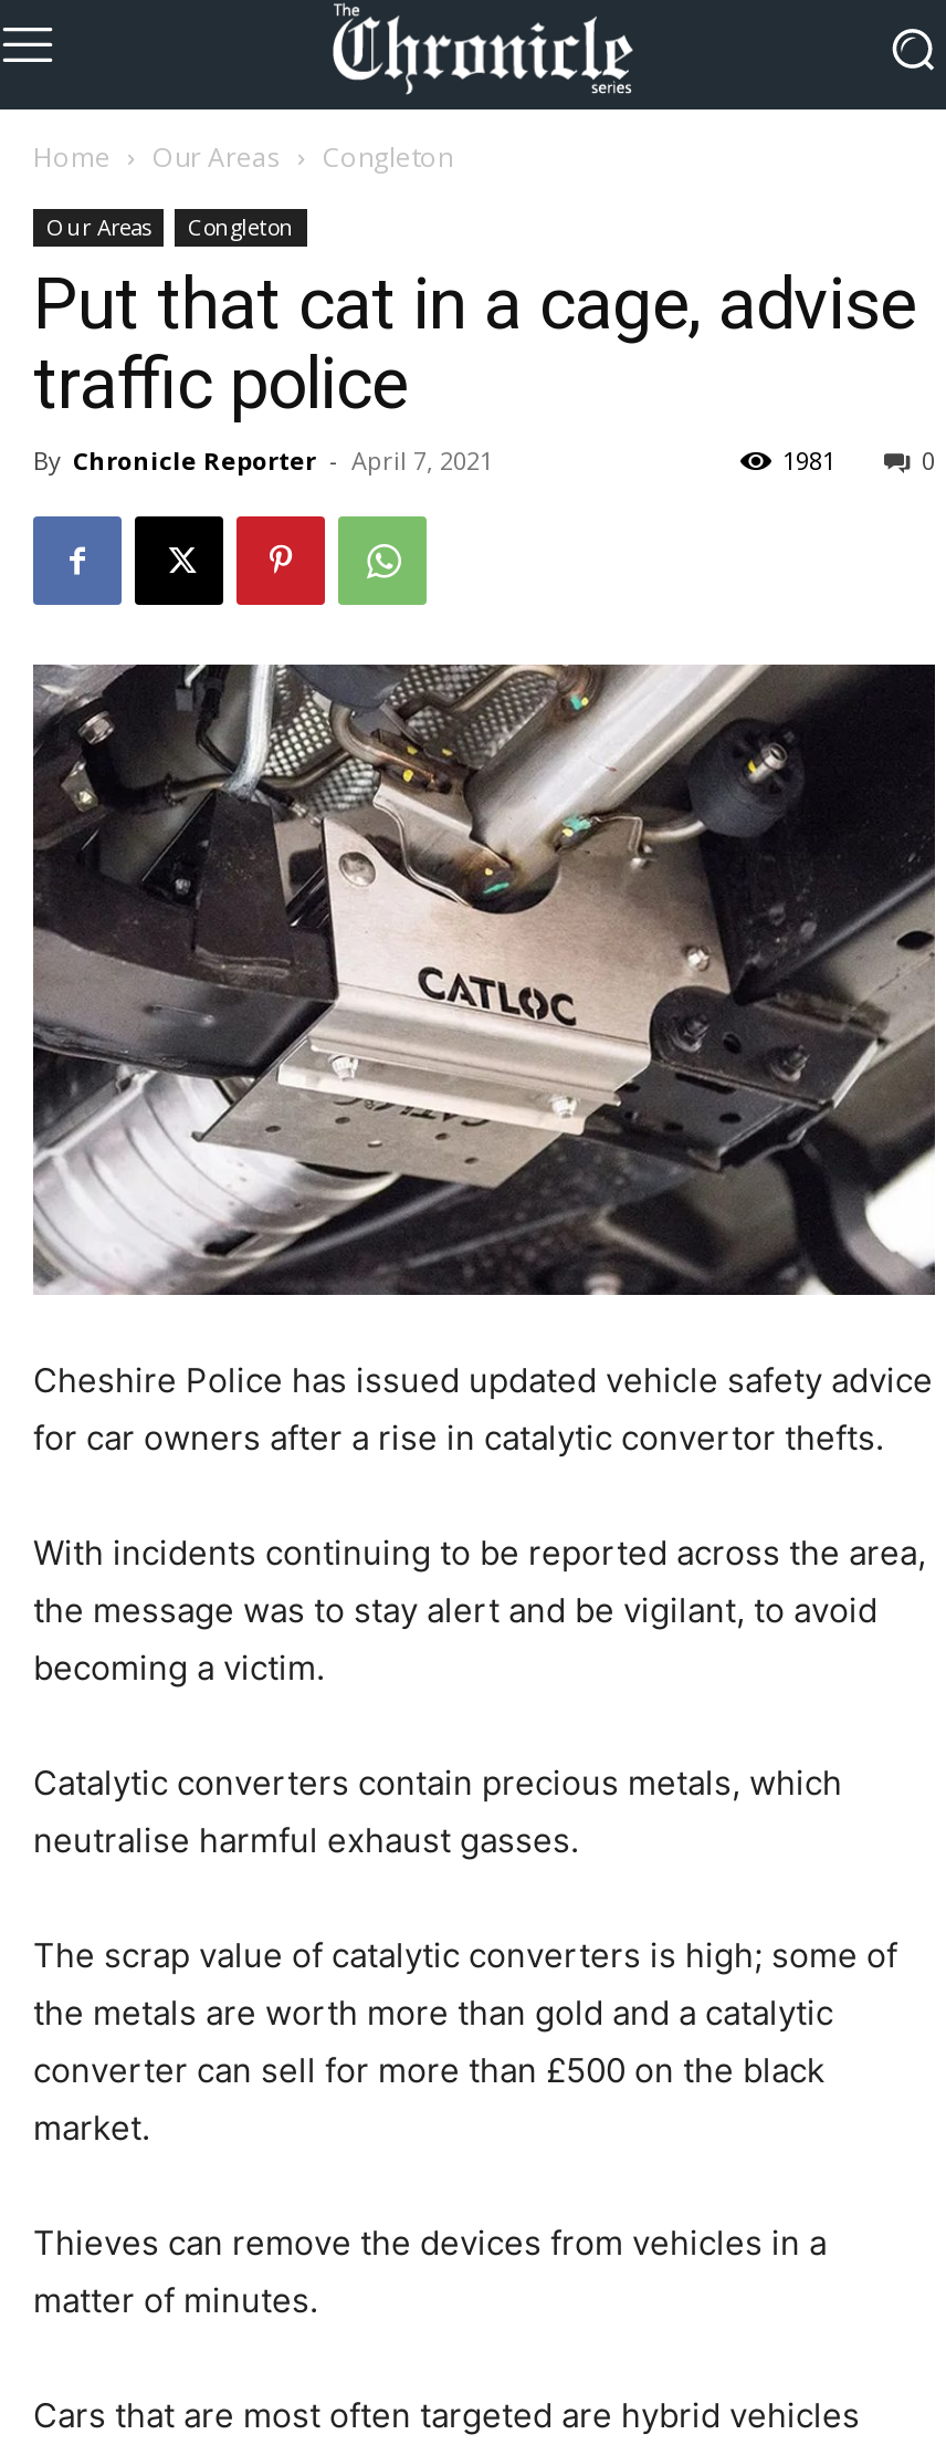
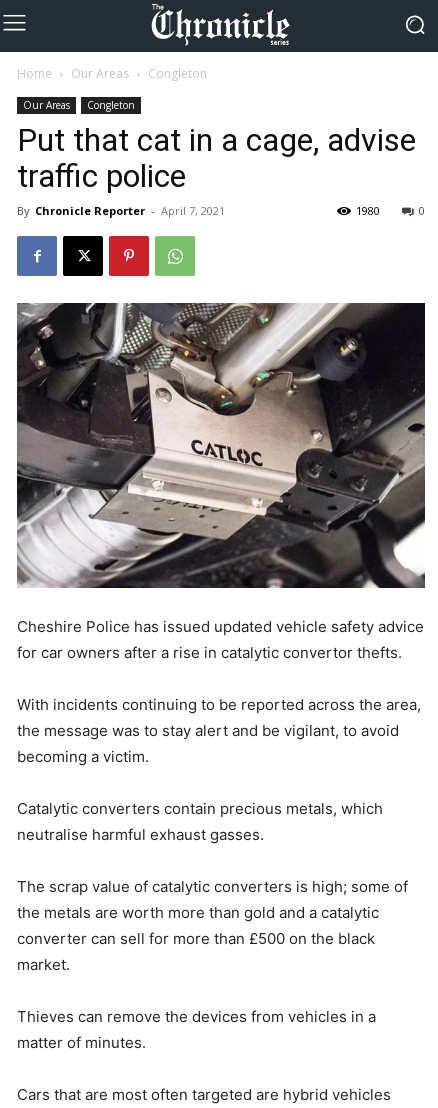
- 1981
+ 1980
